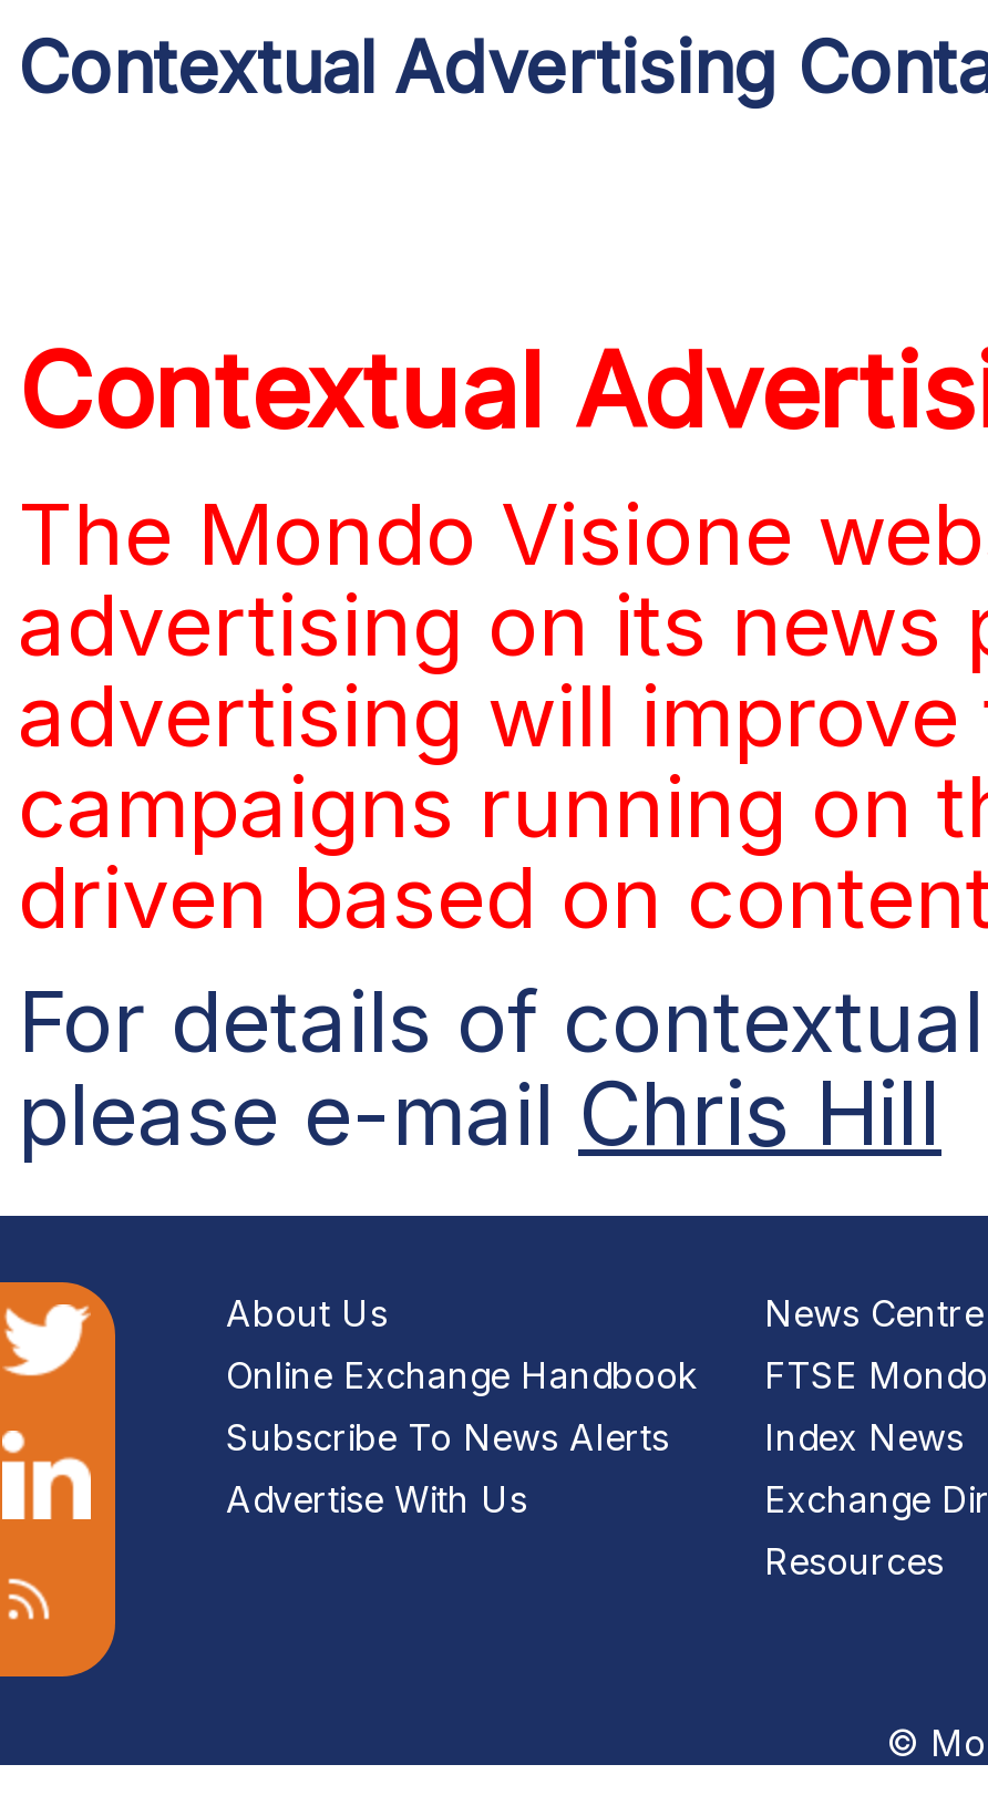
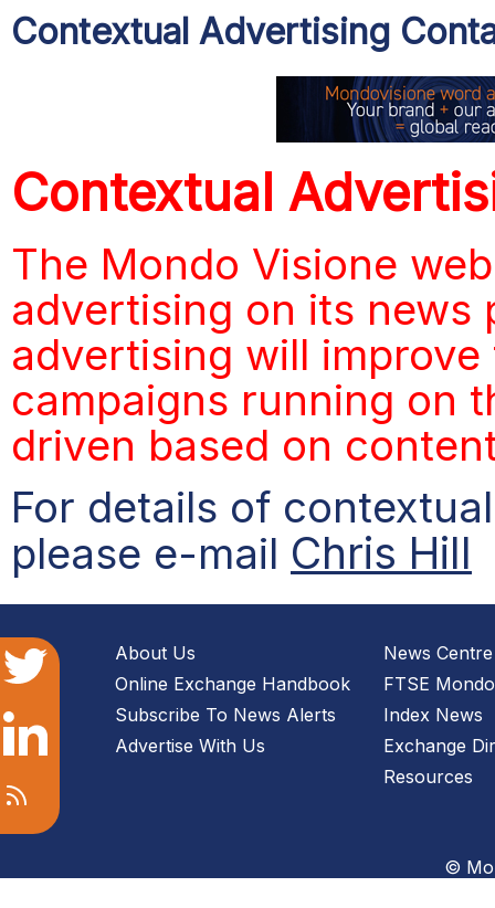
+ [image]
